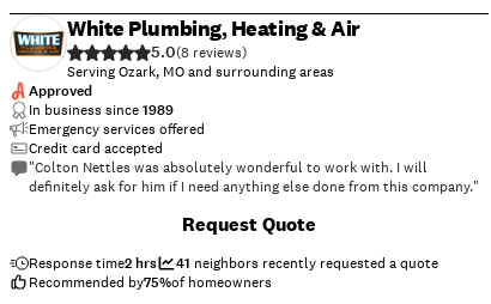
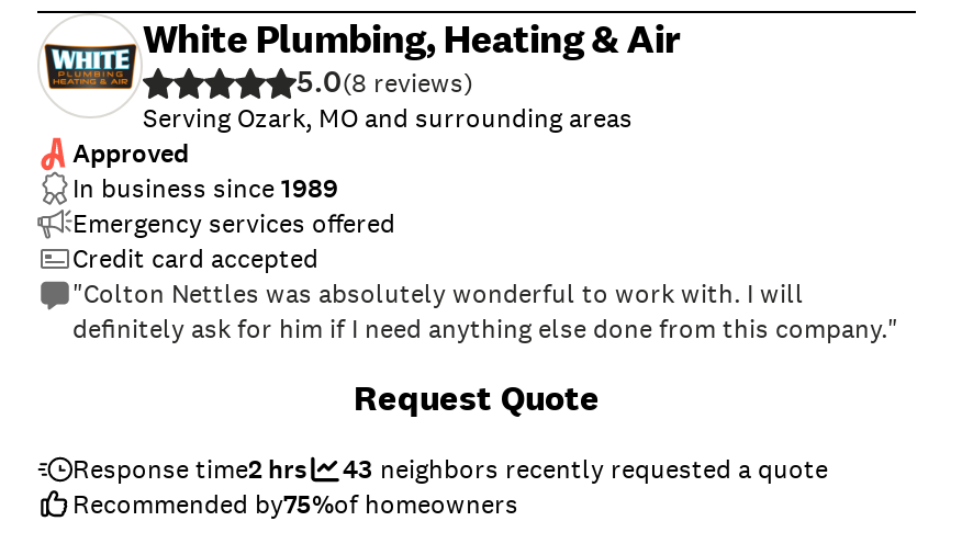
- 41 neighbors recently requested a quote
+ 43 neighbors recently requested a quote
